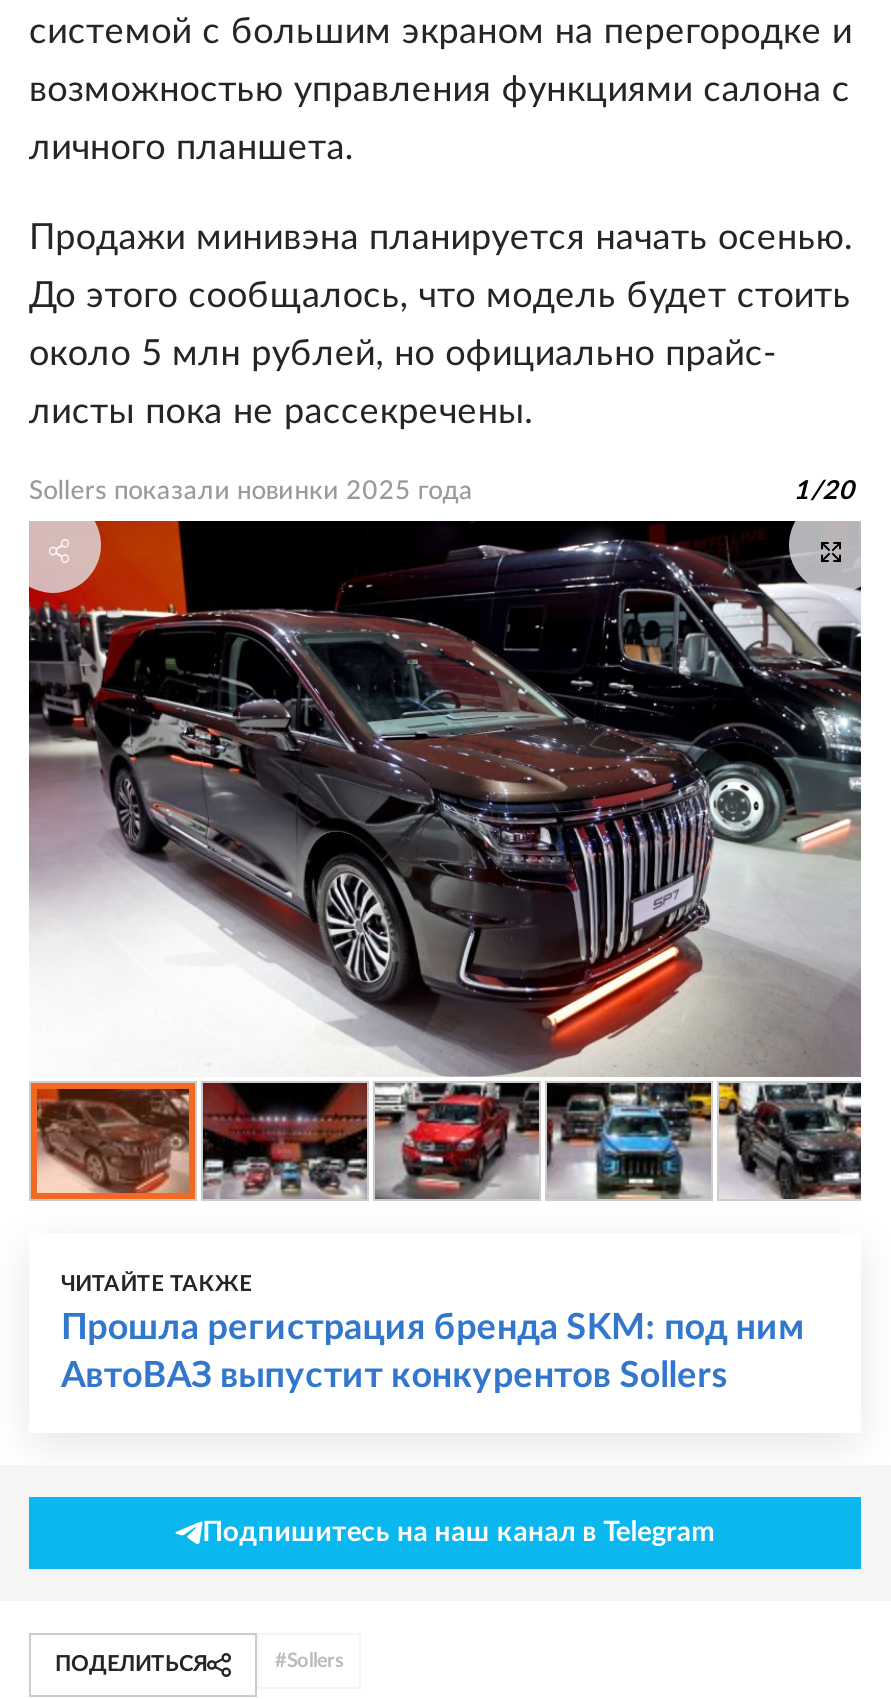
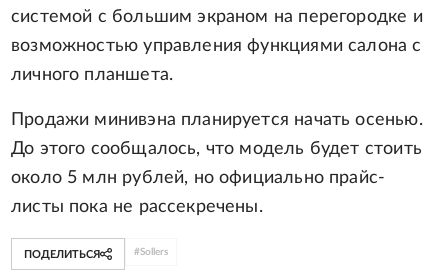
- Sollers показали новинки 2025 года
- 1/20

- [image]
- ЧИТАЙТЕ ТАКЖЕ
- Прошла регистрация бренда SKM: под ним
- АвтоВАЗ выпустит конкурентов Sollers

- Подпишитесь на наш канал в Telegram
